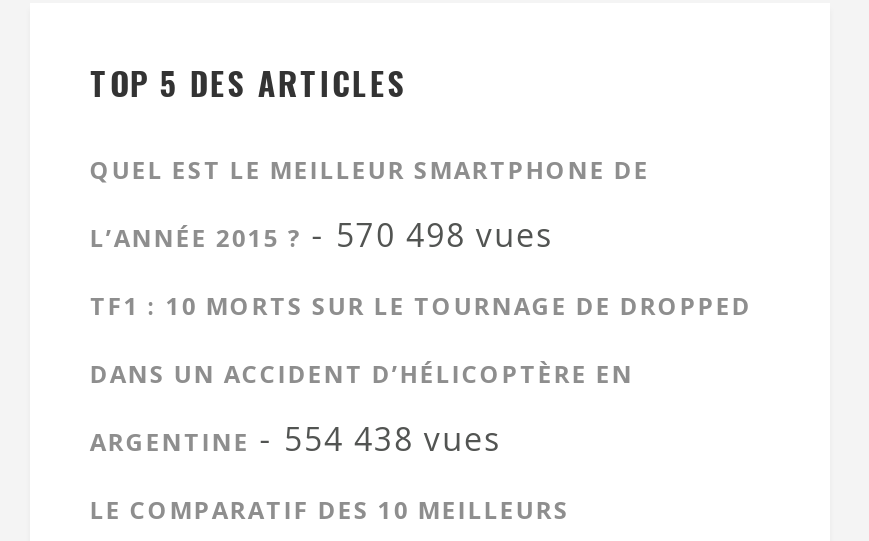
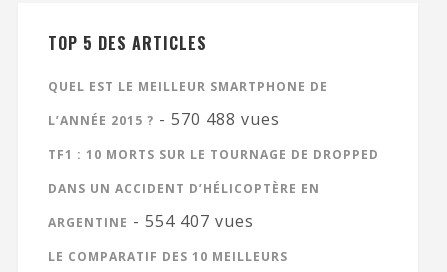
- L’ANNÉE 2015 ? - 570 498 vues
+ L’ANNÉE 2015 ? - 570 488 vues

- ARGENTINE - 554 438 vues
+ ARGENTINE - 554 407 vues
